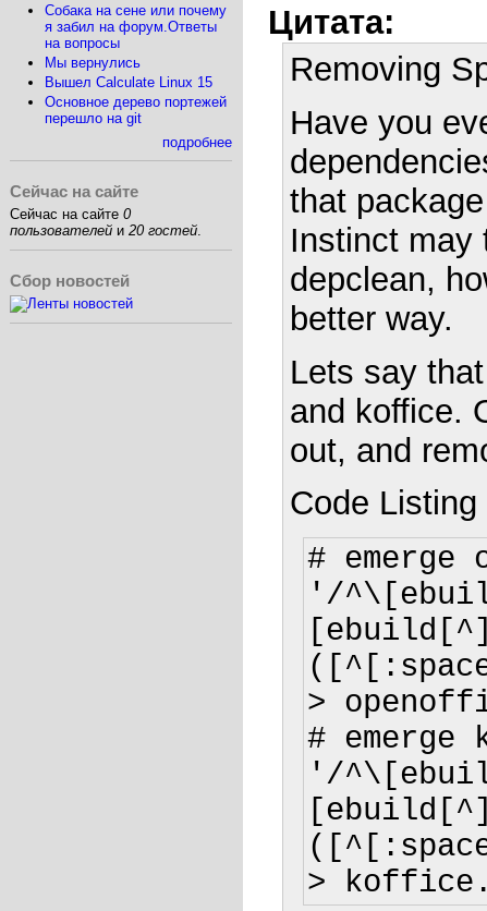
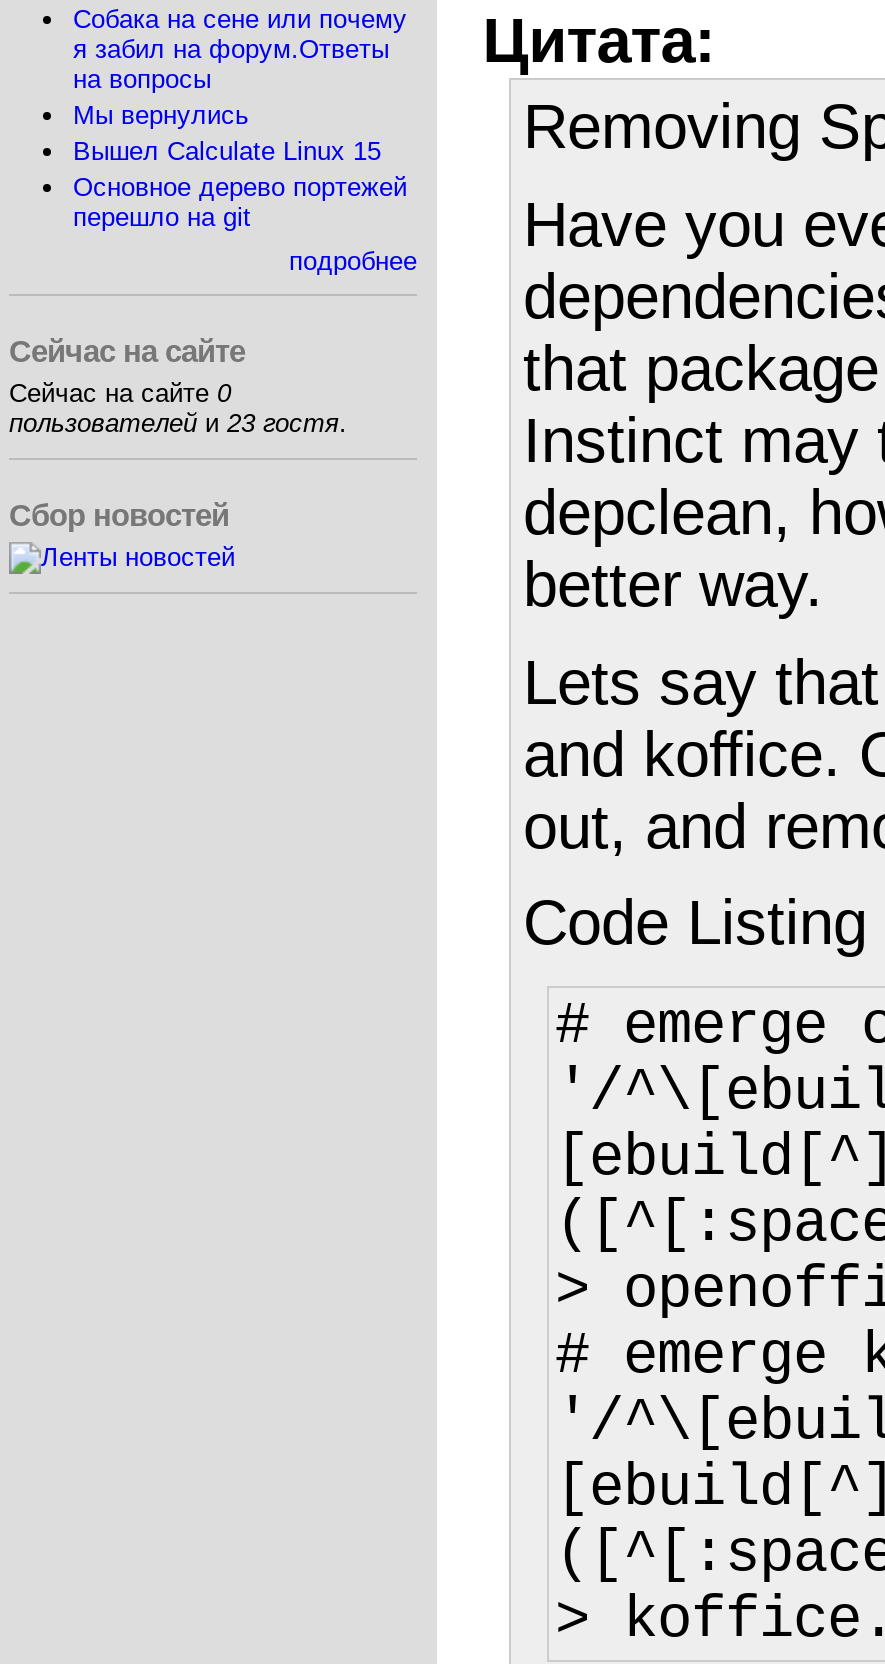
- пользователей и 20 гостей.
+ пользователей и 23 гостя.
